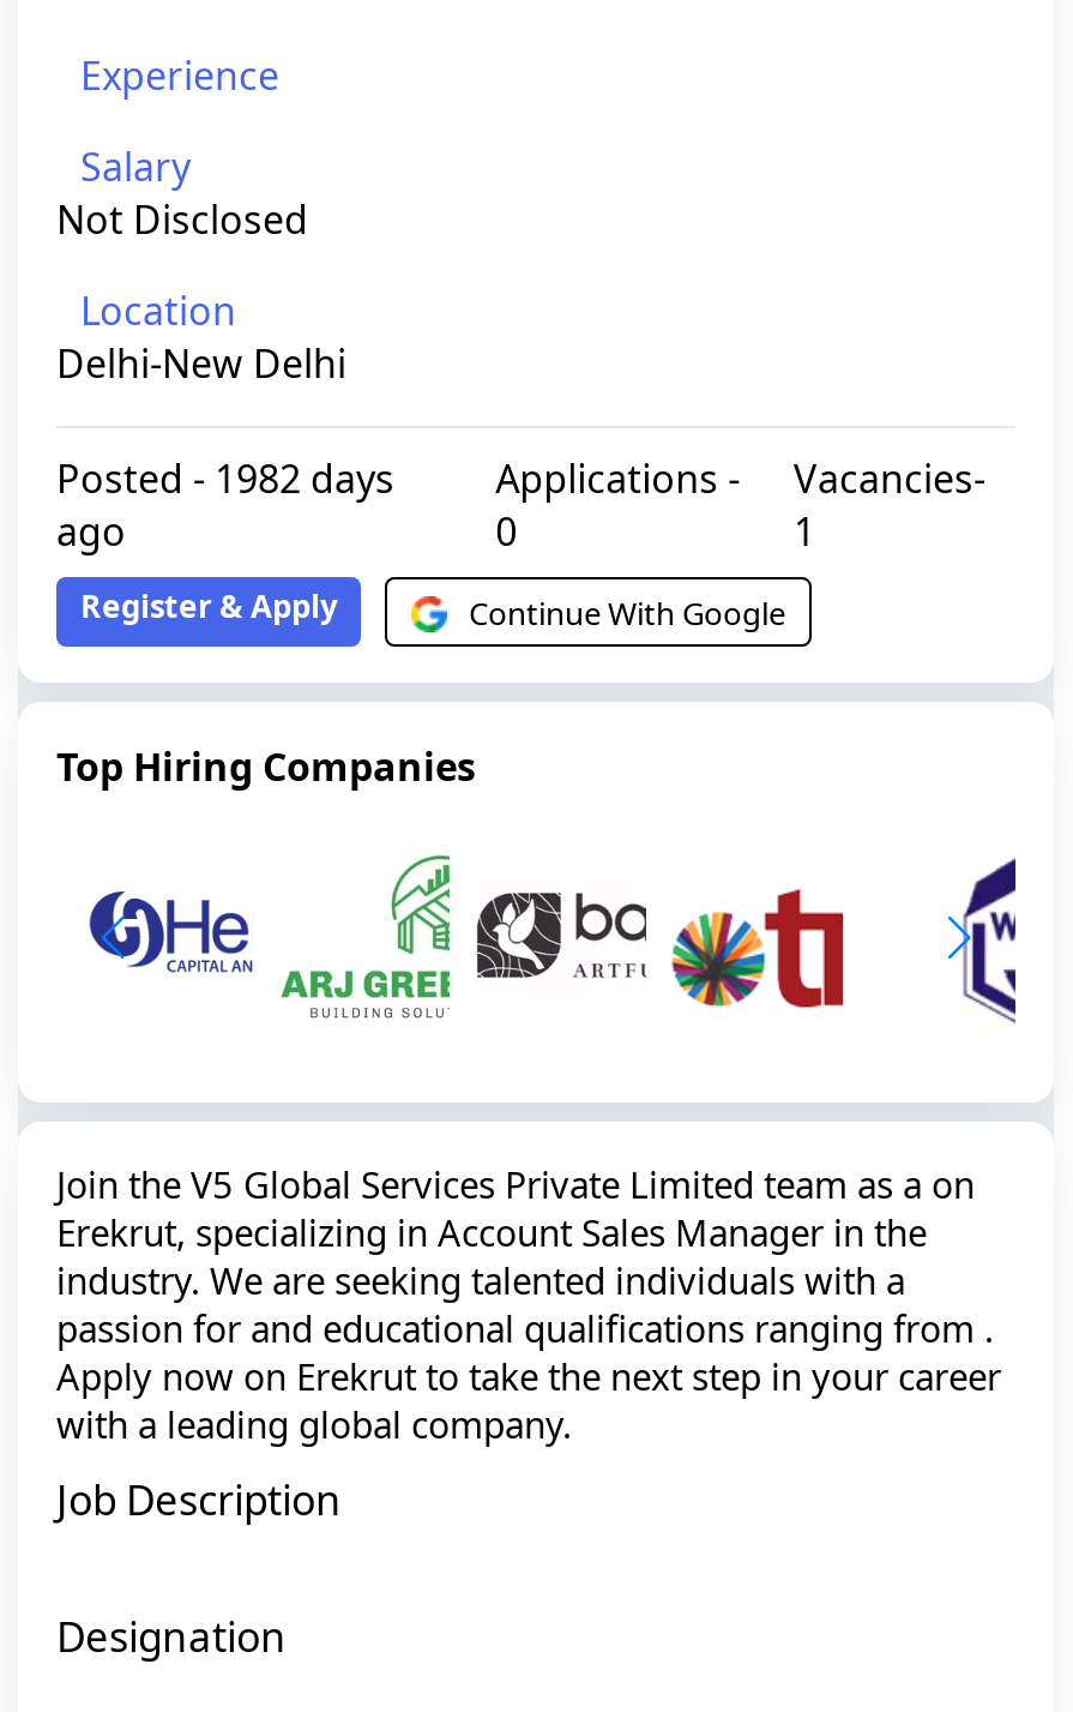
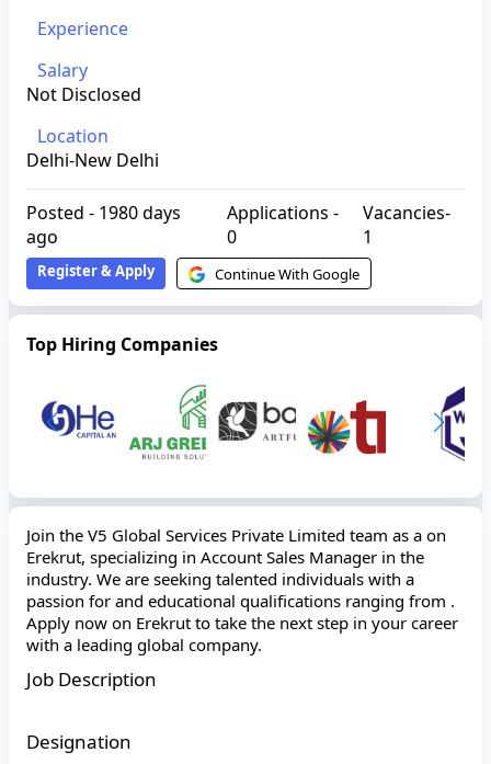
- Posted - 1982 days Applications - Vacancies-
+ Posted - 1980 days Applications - Vacancies-
